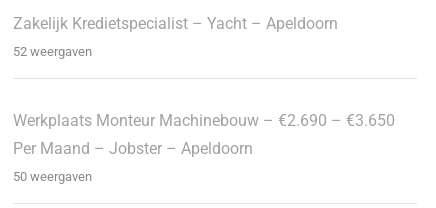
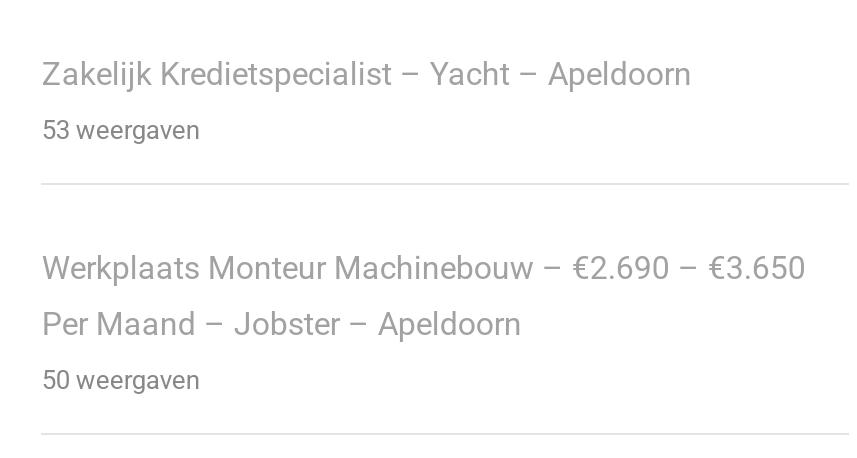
- 52 weergaven
+ 53 weergaven
